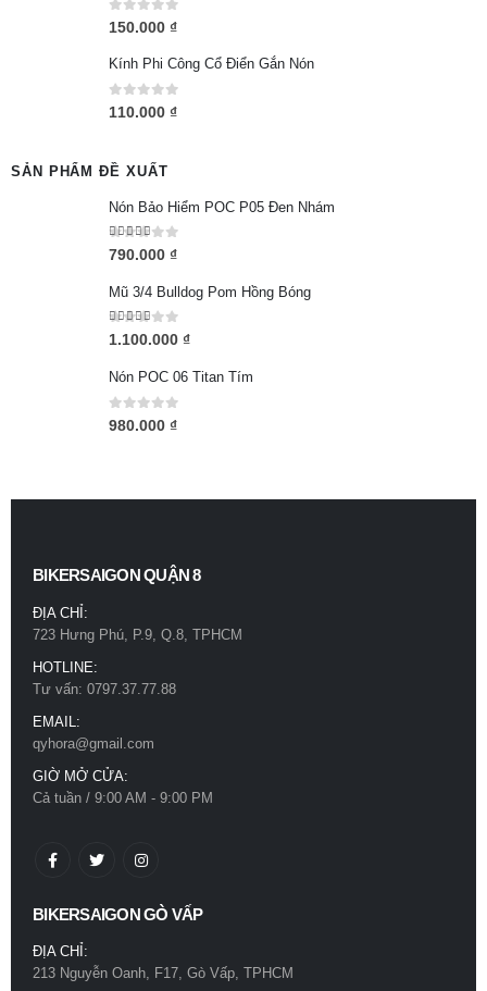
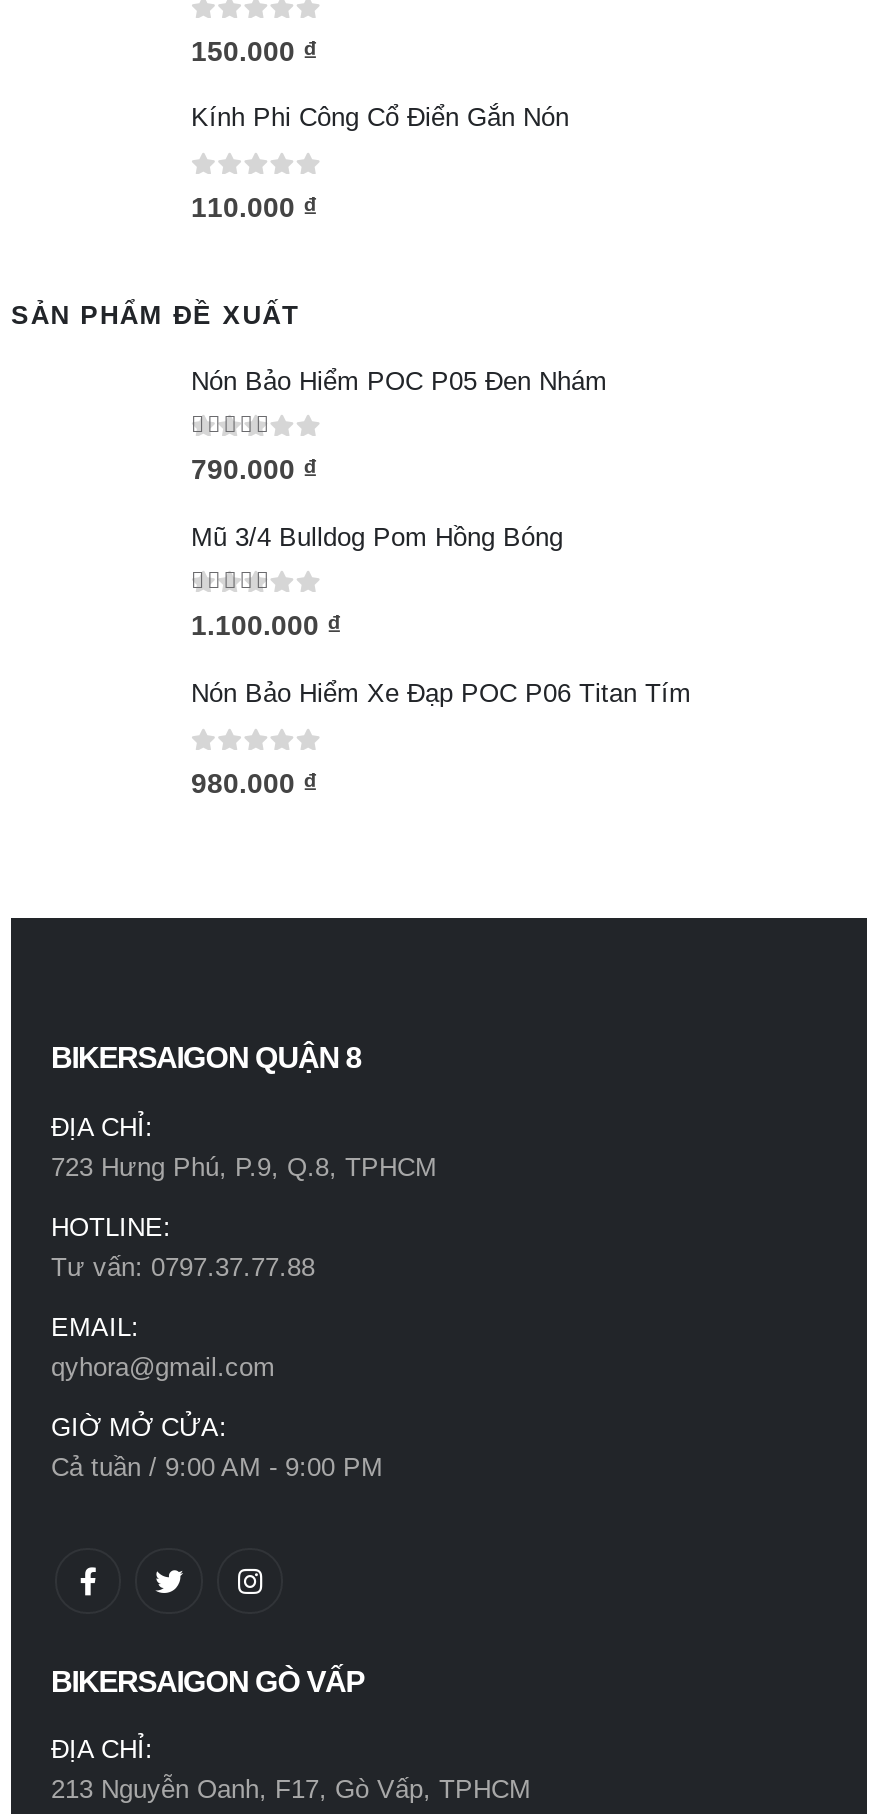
- Nón POC 06 Titan Tím
+ Nón Bảo Hiểm Xe Đạp POC P06 Titan Tím
